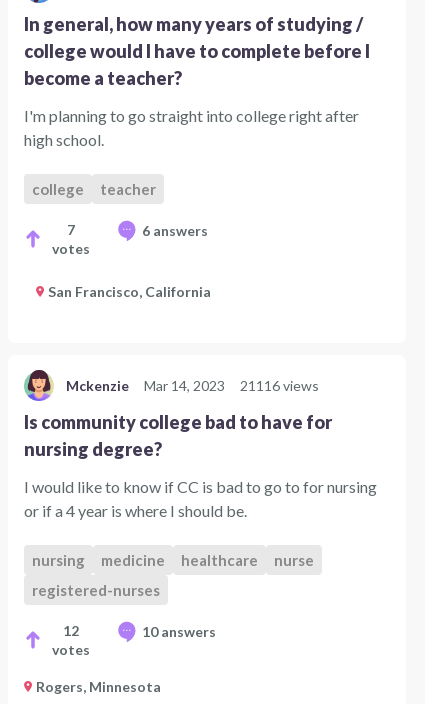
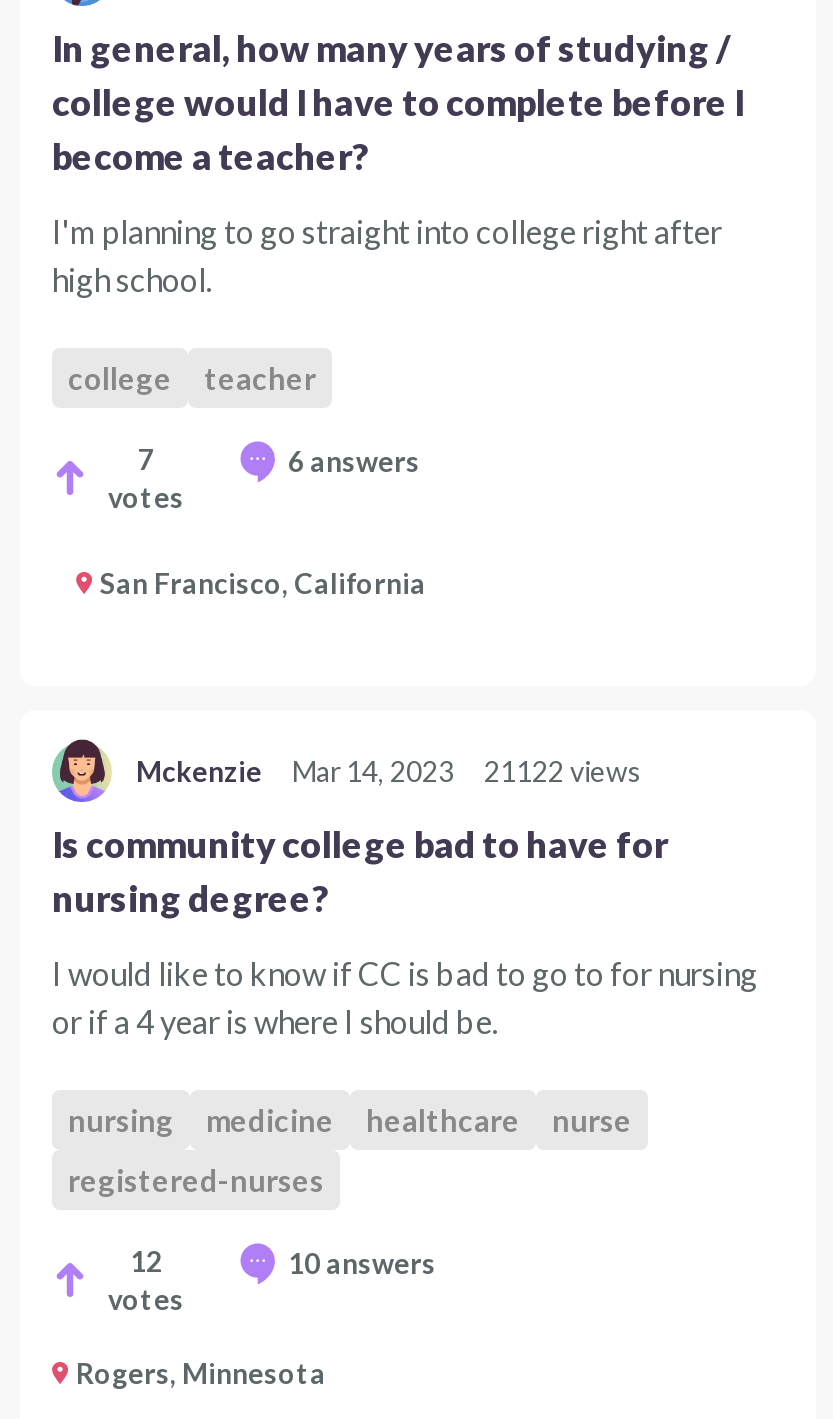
- Mckenzie Mar 14, 2023 21116 views
+ Mckenzie Mar 14, 2023 21122 views
